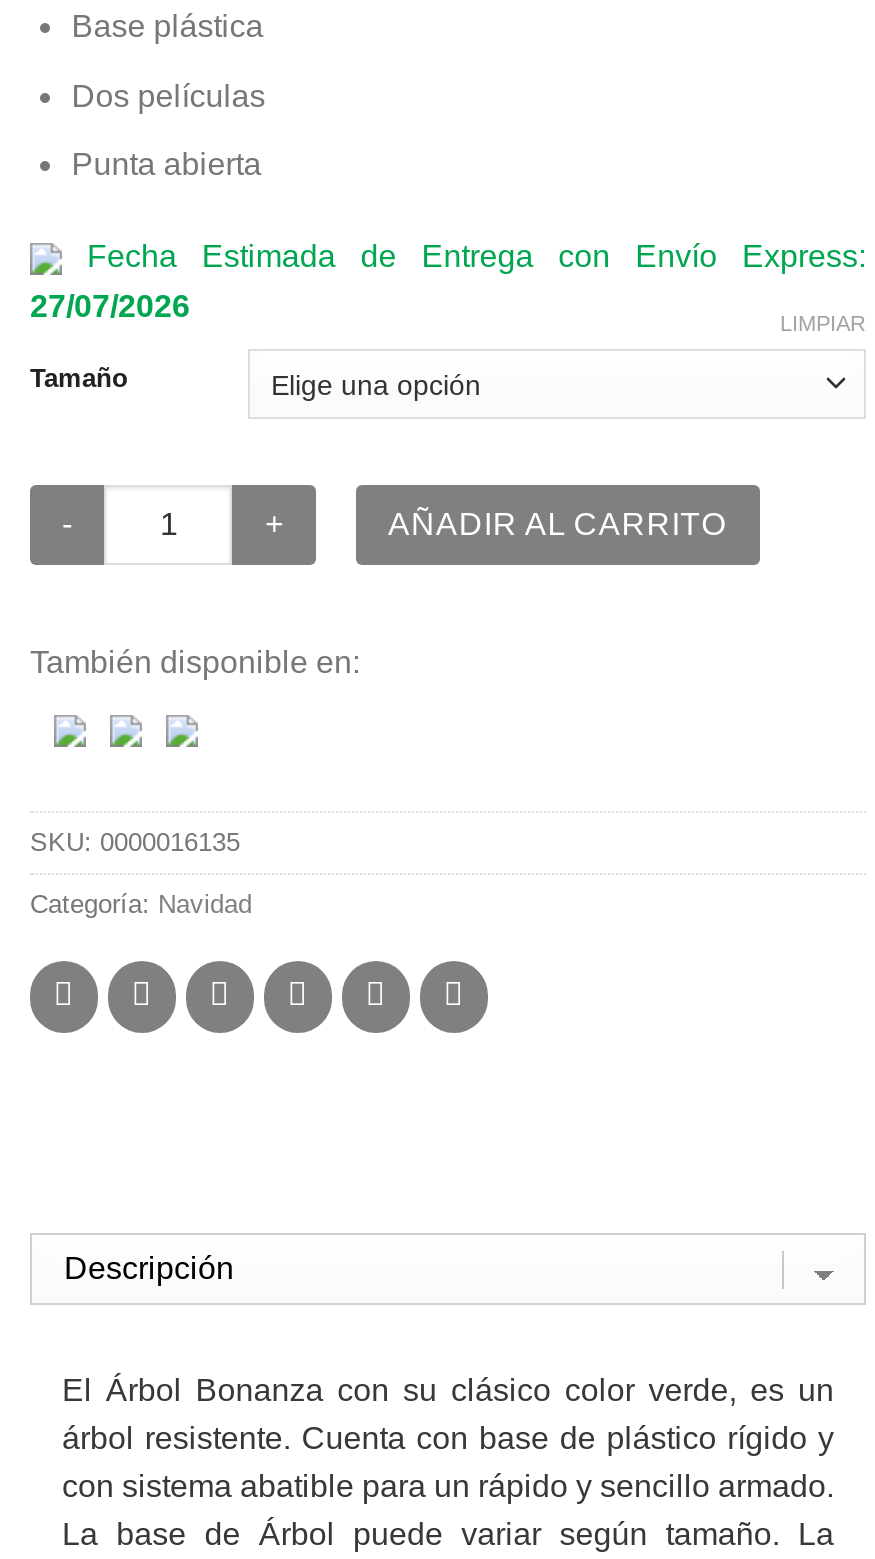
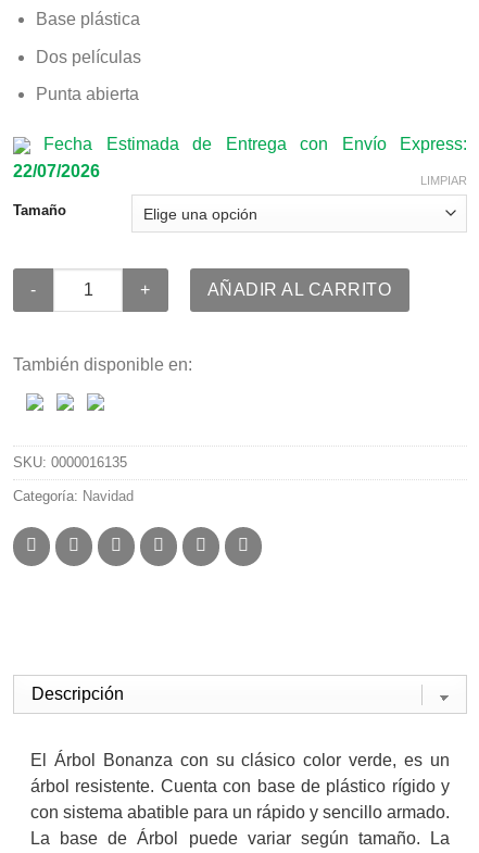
- 27/07/2026
+ 22/07/2026
